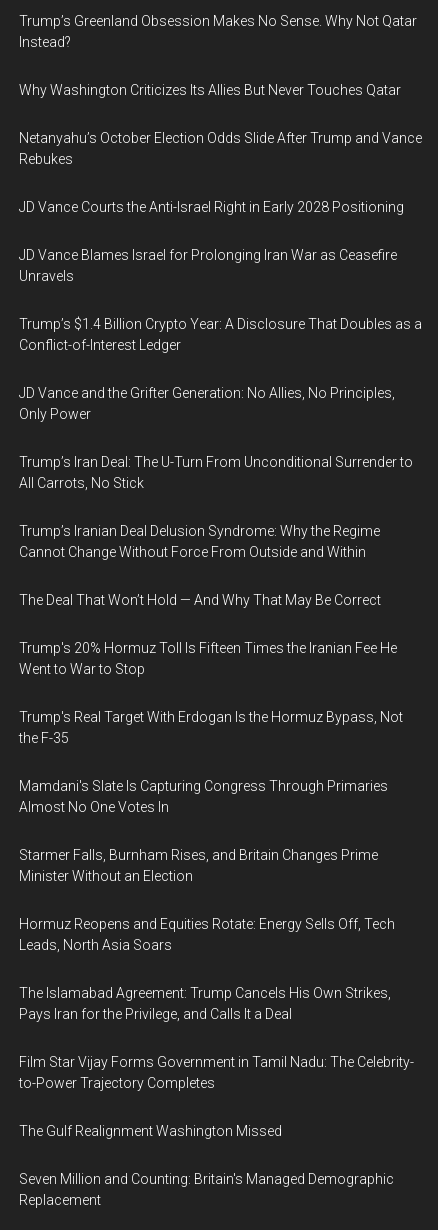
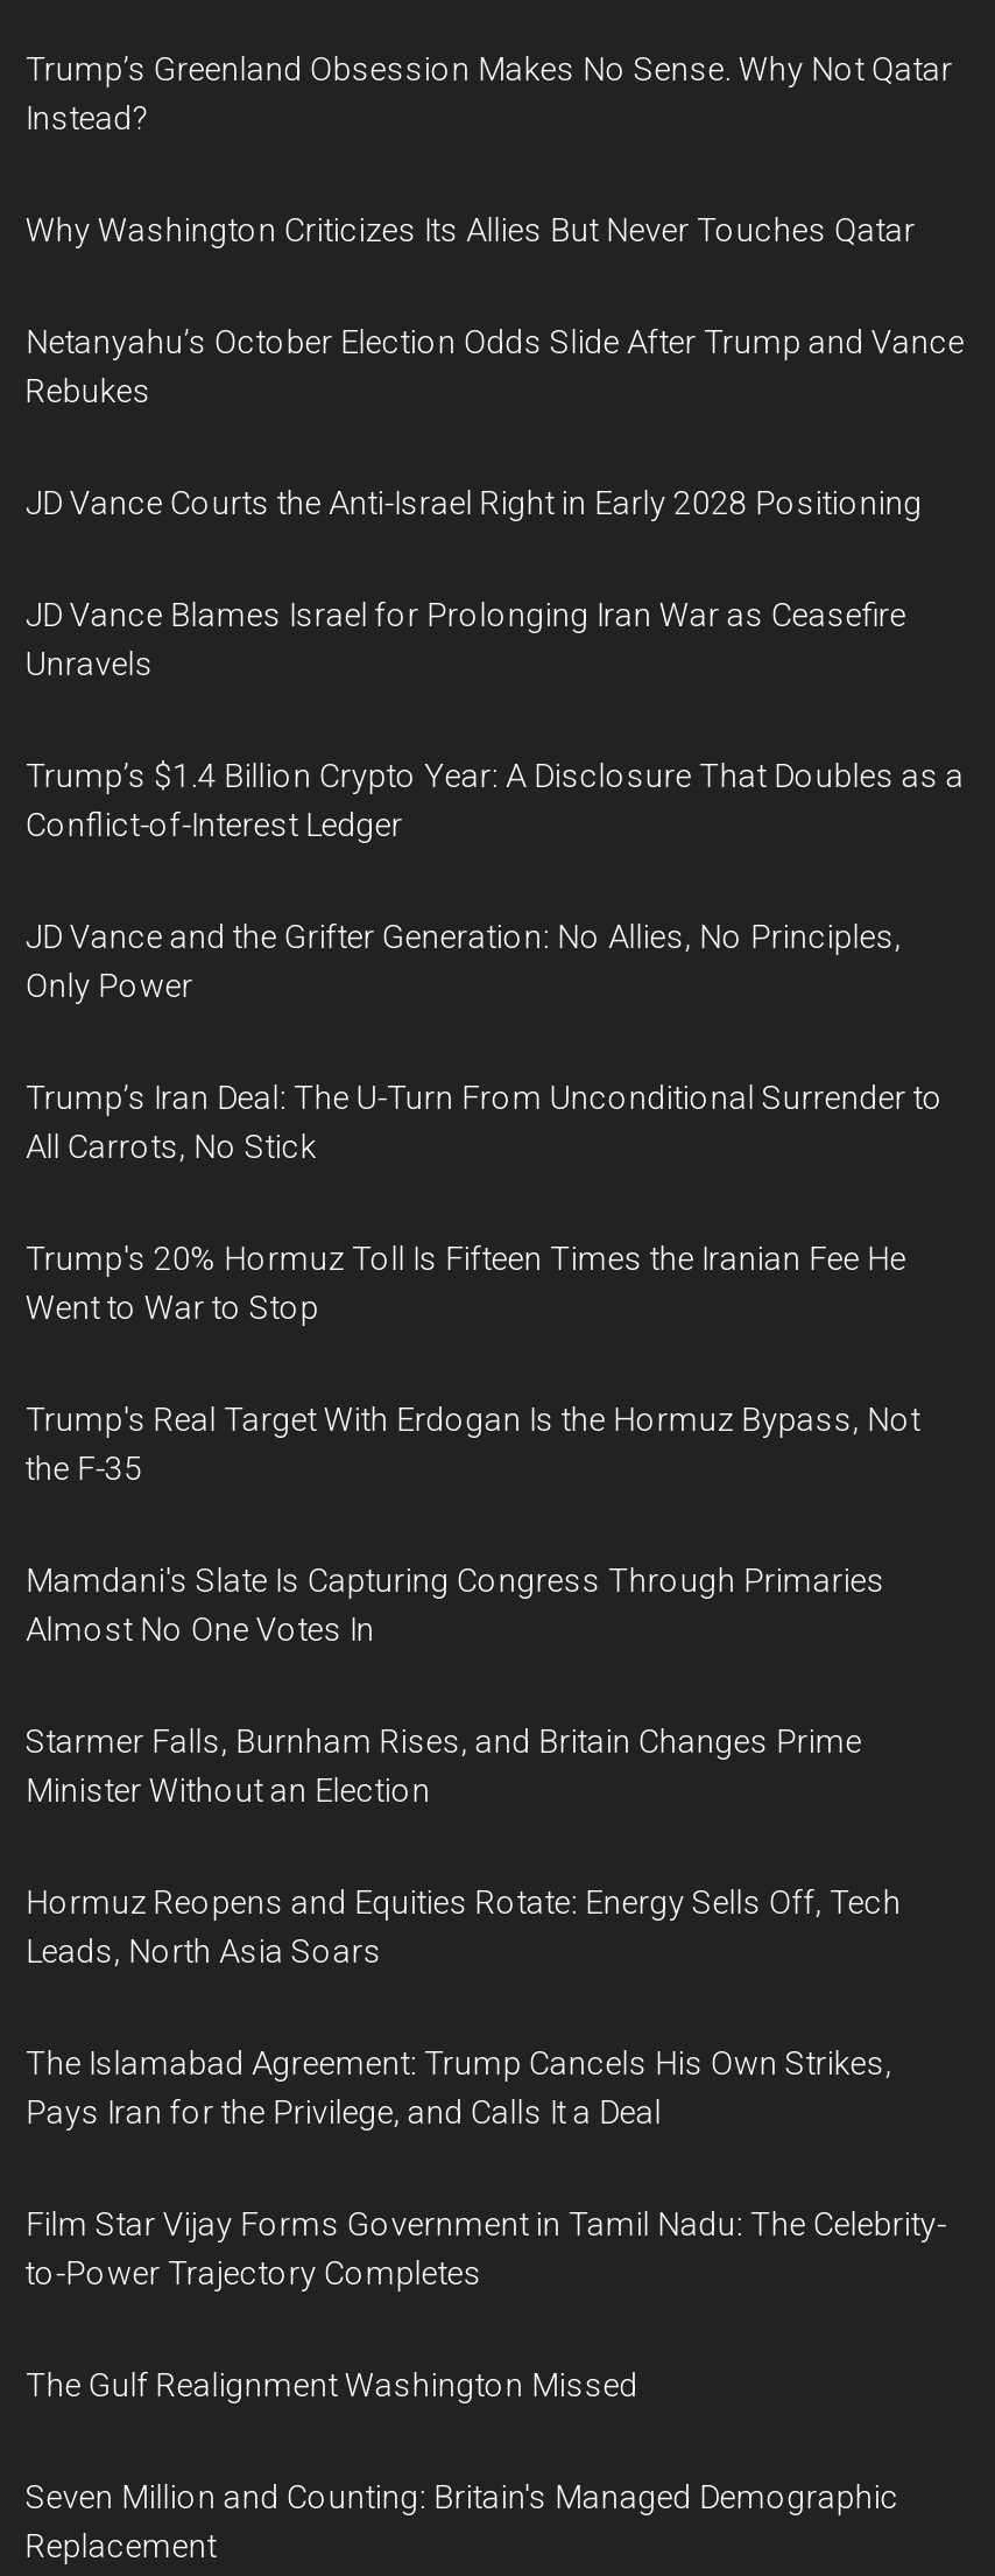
- Trump’s Iranian Deal Delusion Syndrome: Why the Regime
- Cannot Change Without Force From Outside and Within
- The Deal That Won’t Hold — And Why That May Be Correct
